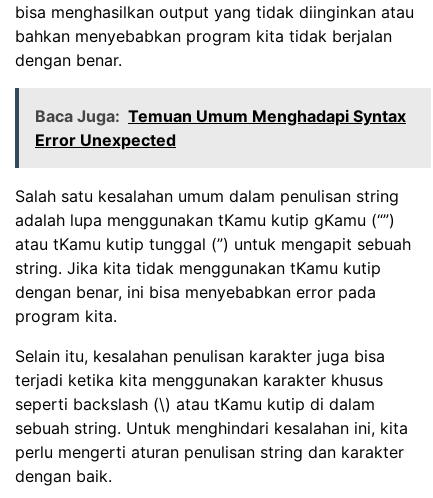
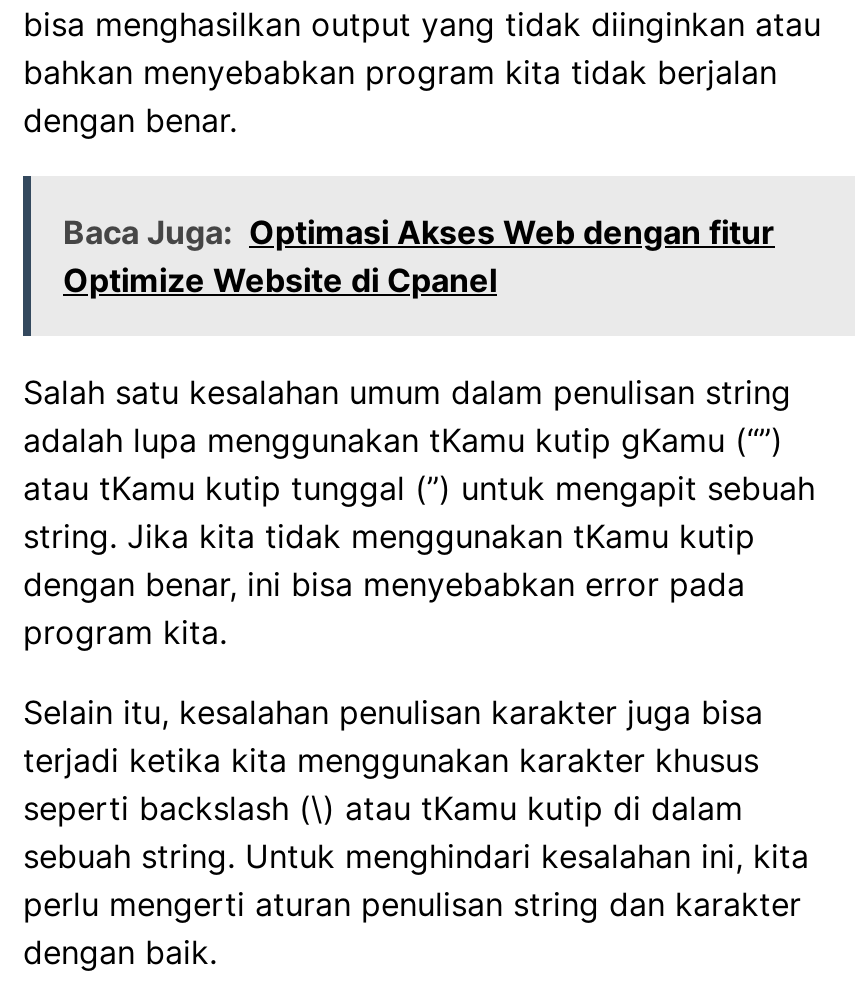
- Baca Juga: Temuan Umum Menghadapi Syntax
- Error Unexpected
+ Baca Juga: Optimasi Akses Web dengan fitur
+ Optimize Website di Cpanel
